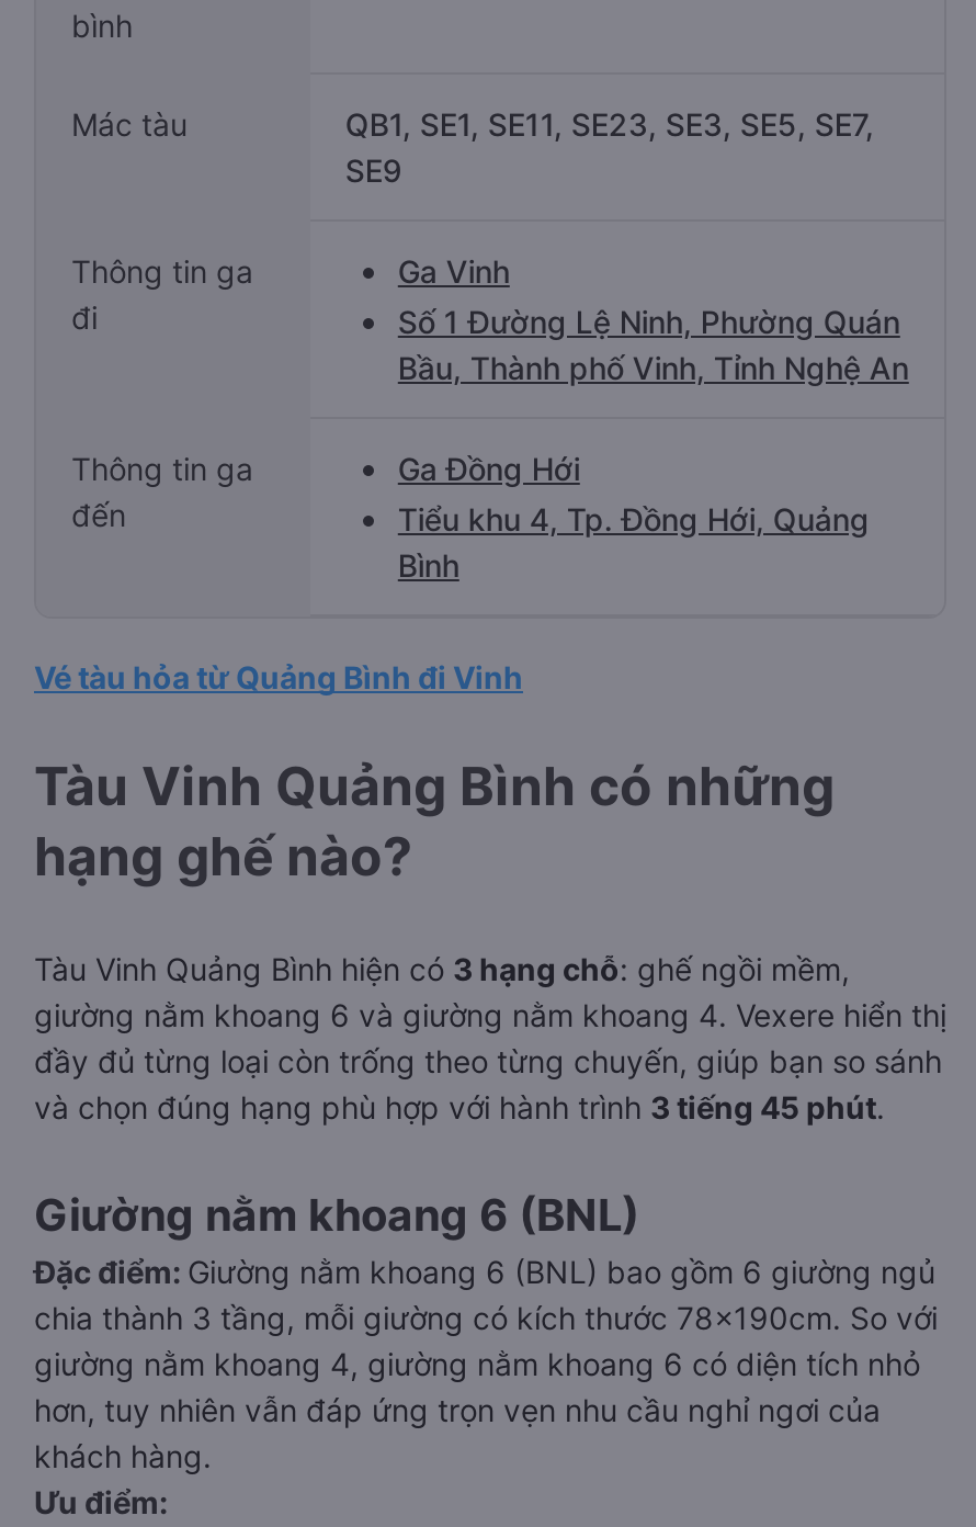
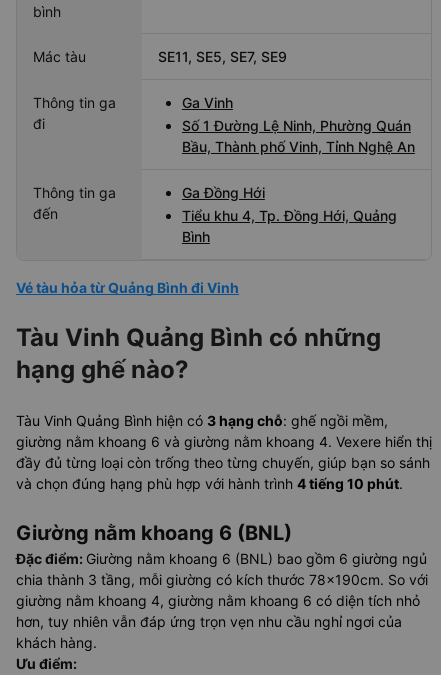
- QB1, SE1, SE11, SE23, SE3, SE5, SE7,
- SE9
+ SE11, SE5, SE7, SE9

- và chọn đúng hạng phù hợp với hành trình 3 tiếng 45 phút.
+ và chọn đúng hạng phù hợp với hành trình 4 tiếng 10 phút.
